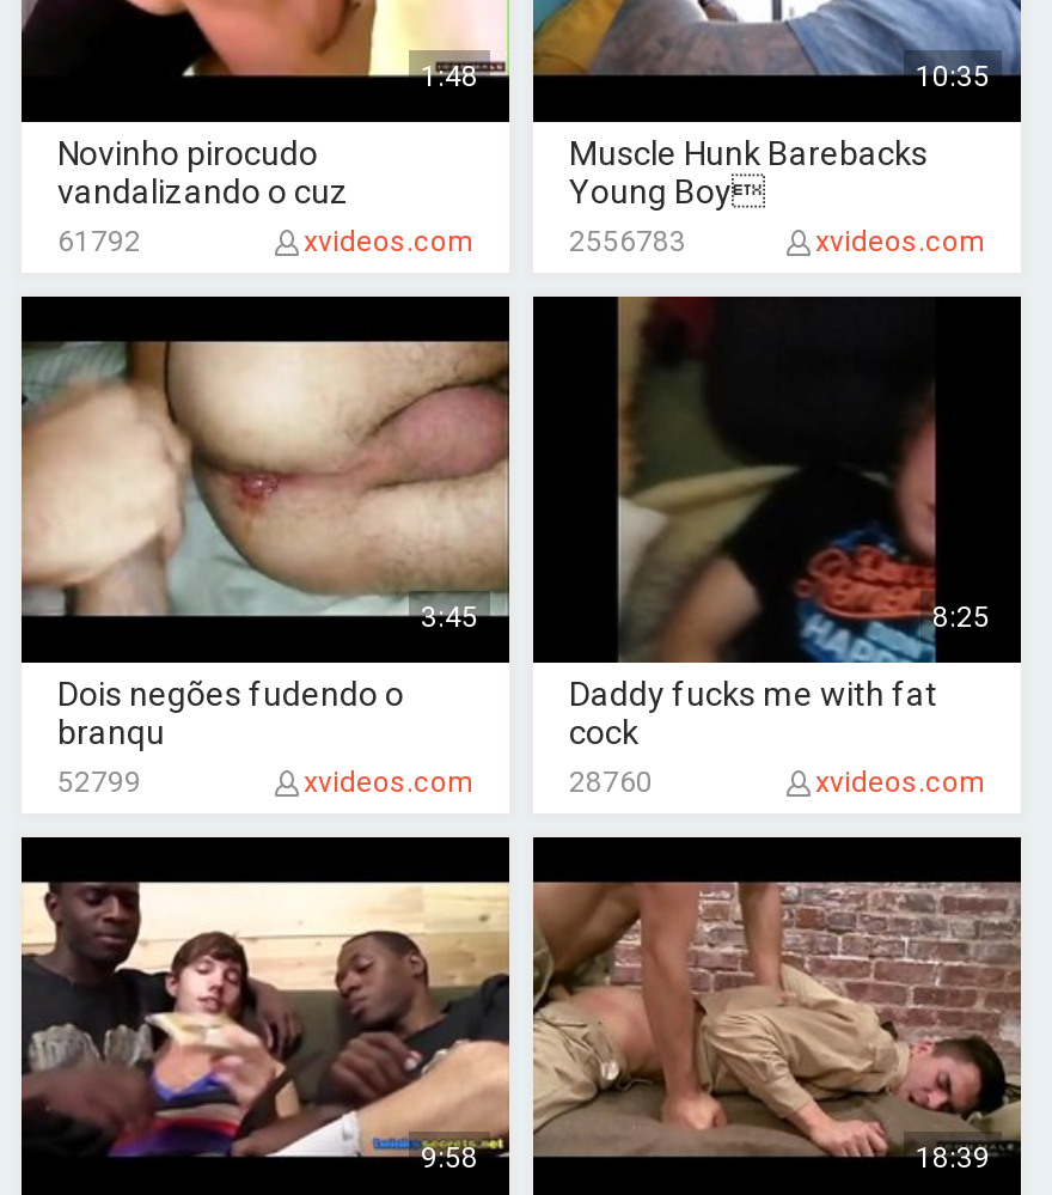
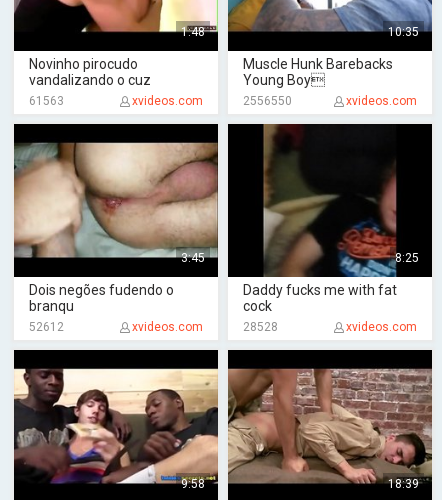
- 61792
+ 61563

- 2556783
+ 2556550

- 52799
+ 52612

- 28760
+ 28528
